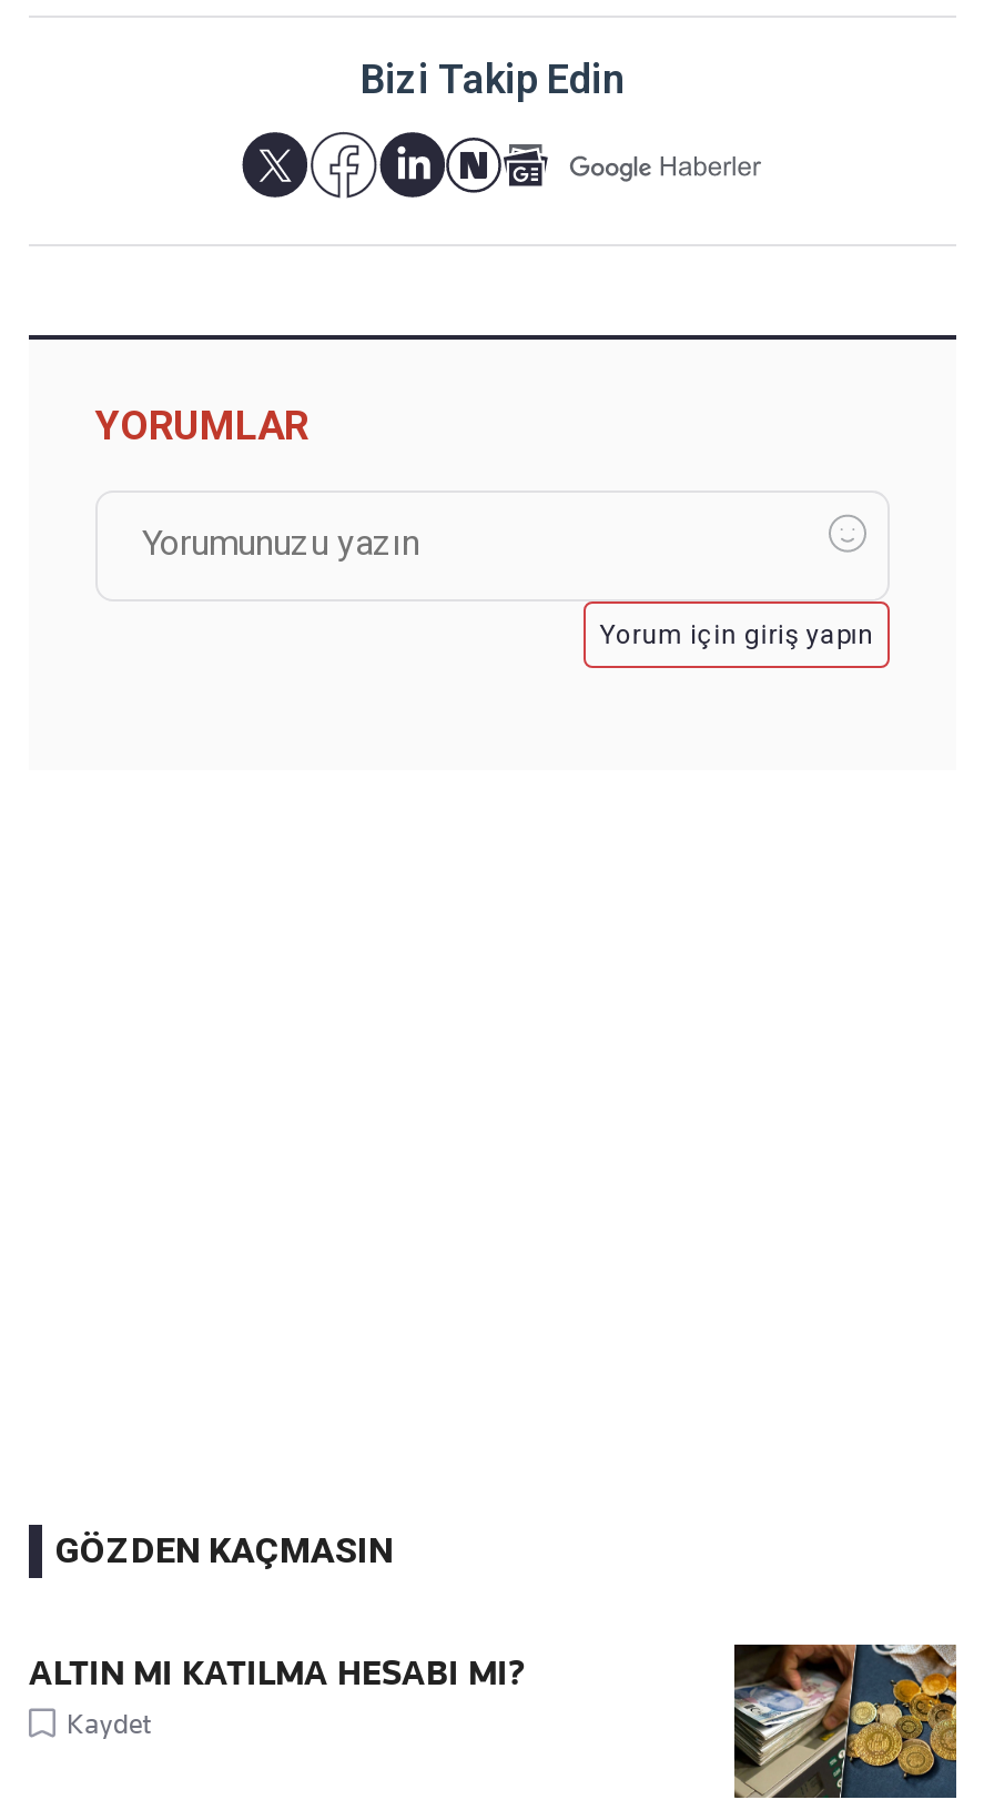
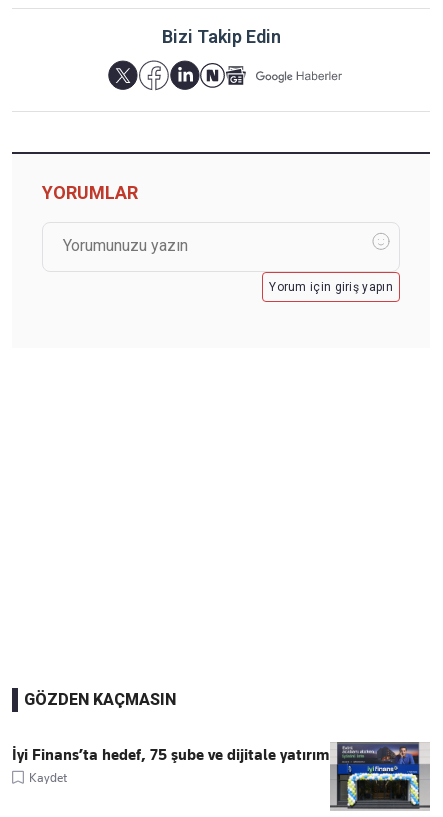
- ALTIN MI KATILMA HESABI MI?
+ İyi Finans’ta hedef, 75 şube ve dijitale yatırım

- [image]
+ [image]
